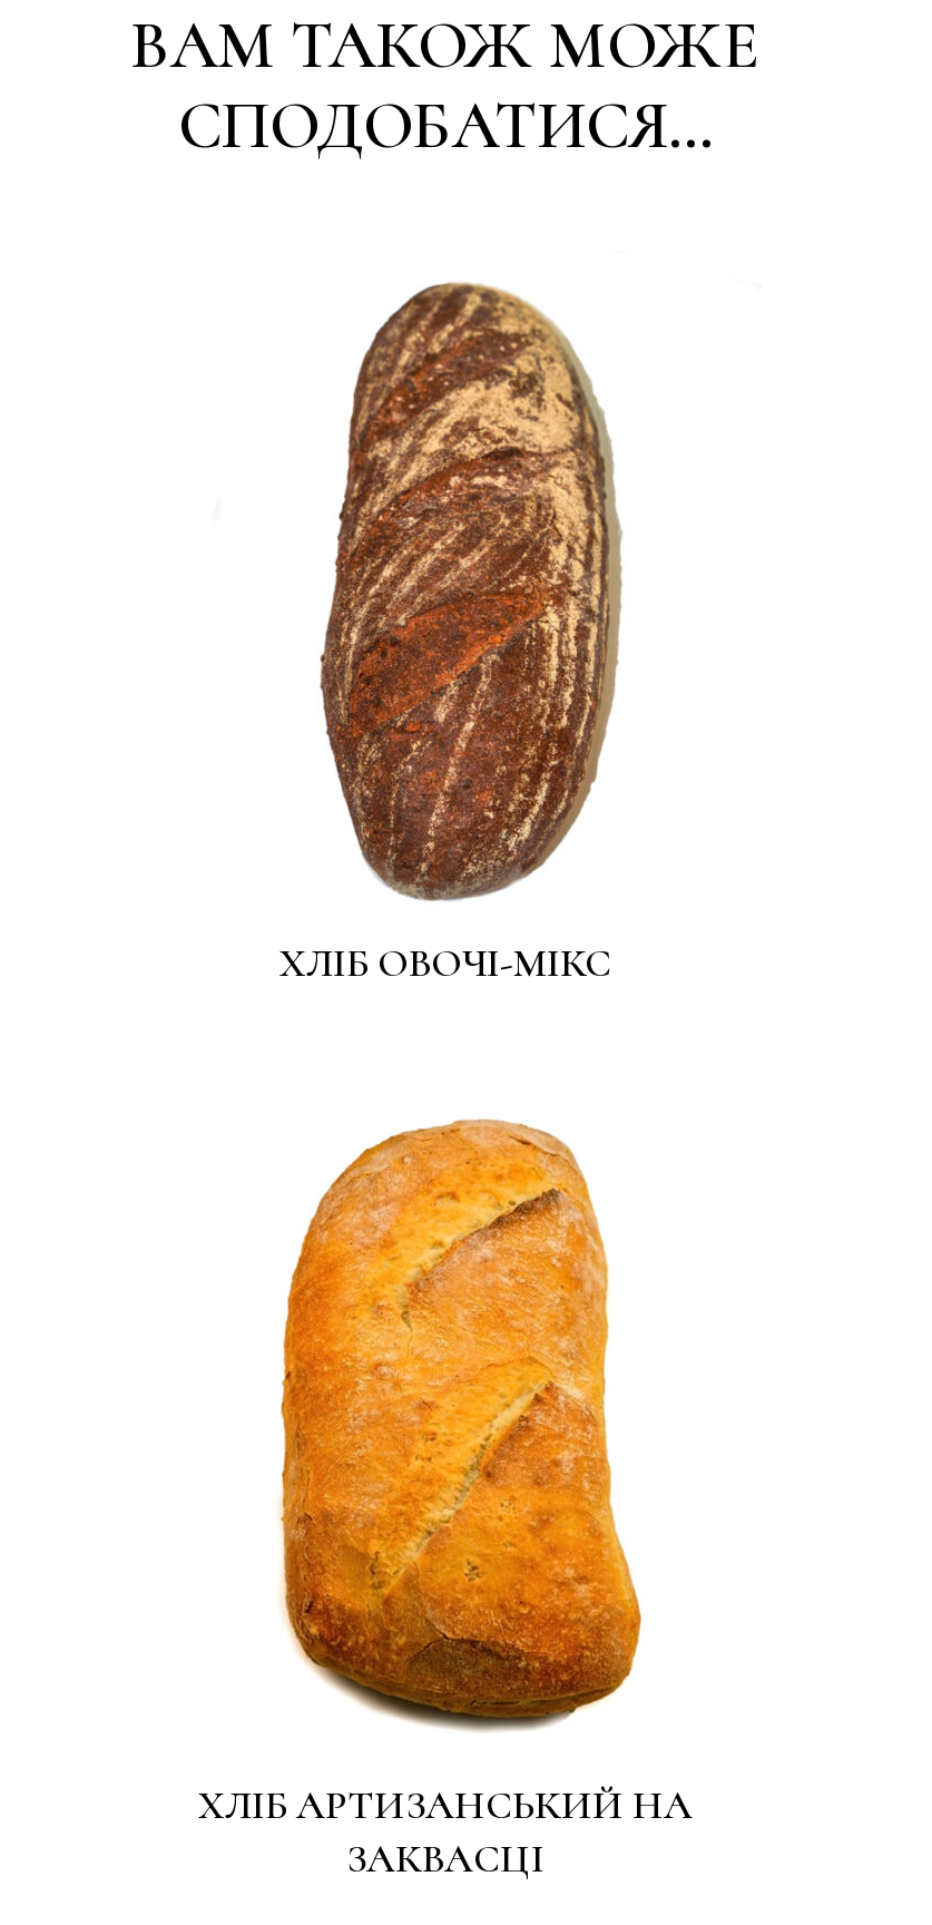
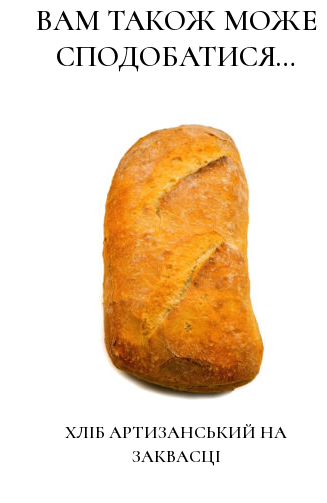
- [image]
- ХЛІБ ОВОЧІ-МІКС
